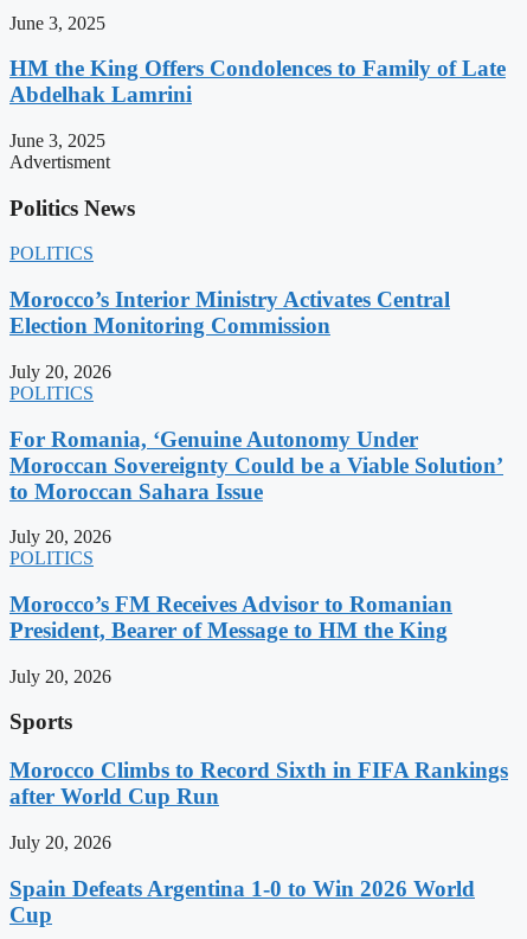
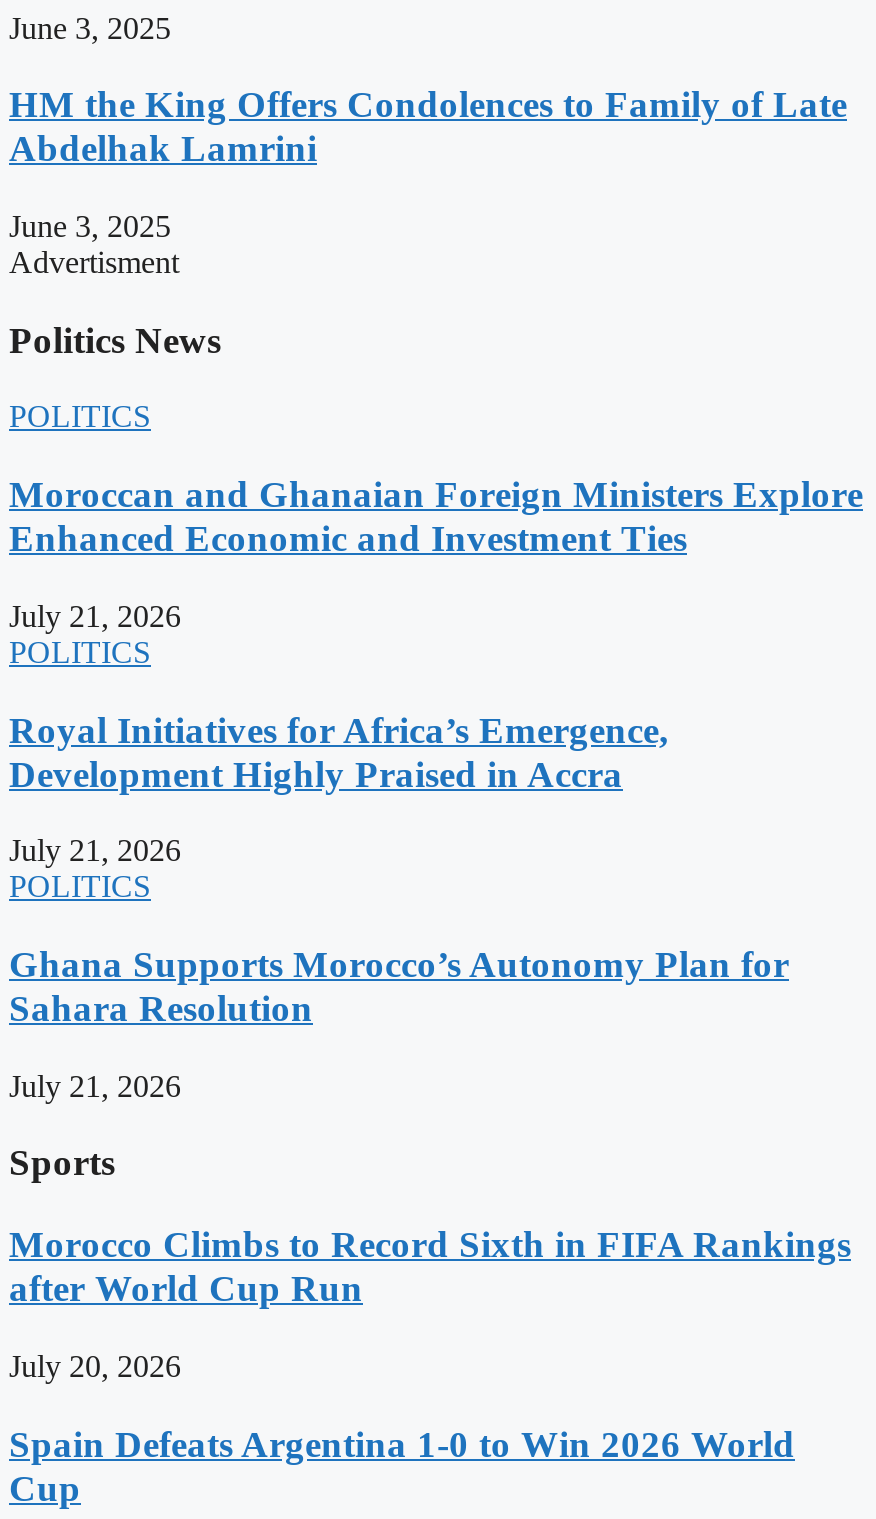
- Morocco’s Interior Ministry Activates Central
- Election Monitoring Commission
+ Moroccan and Ghanaian Foreign Ministers Explore
+ Enhanced Economic and Investment Ties

- July 20, 2026
+ July 21, 2026

- For Romania, ‘Genuine Autonomy Under
- Moroccan Sovereignty Could be a Viable Solution’
- to Moroccan Sahara Issue
+ Royal Initiatives for Africa’s Emergence,
+ Development Highly Praised in Accra

- July 20, 2026
+ July 21, 2026

- Morocco’s FM Receives Advisor to Romanian
- President, Bearer of Message to HM the King
+ Ghana Supports Morocco’s Autonomy Plan for
+ Sahara Resolution

- July 20, 2026
+ July 21, 2026
